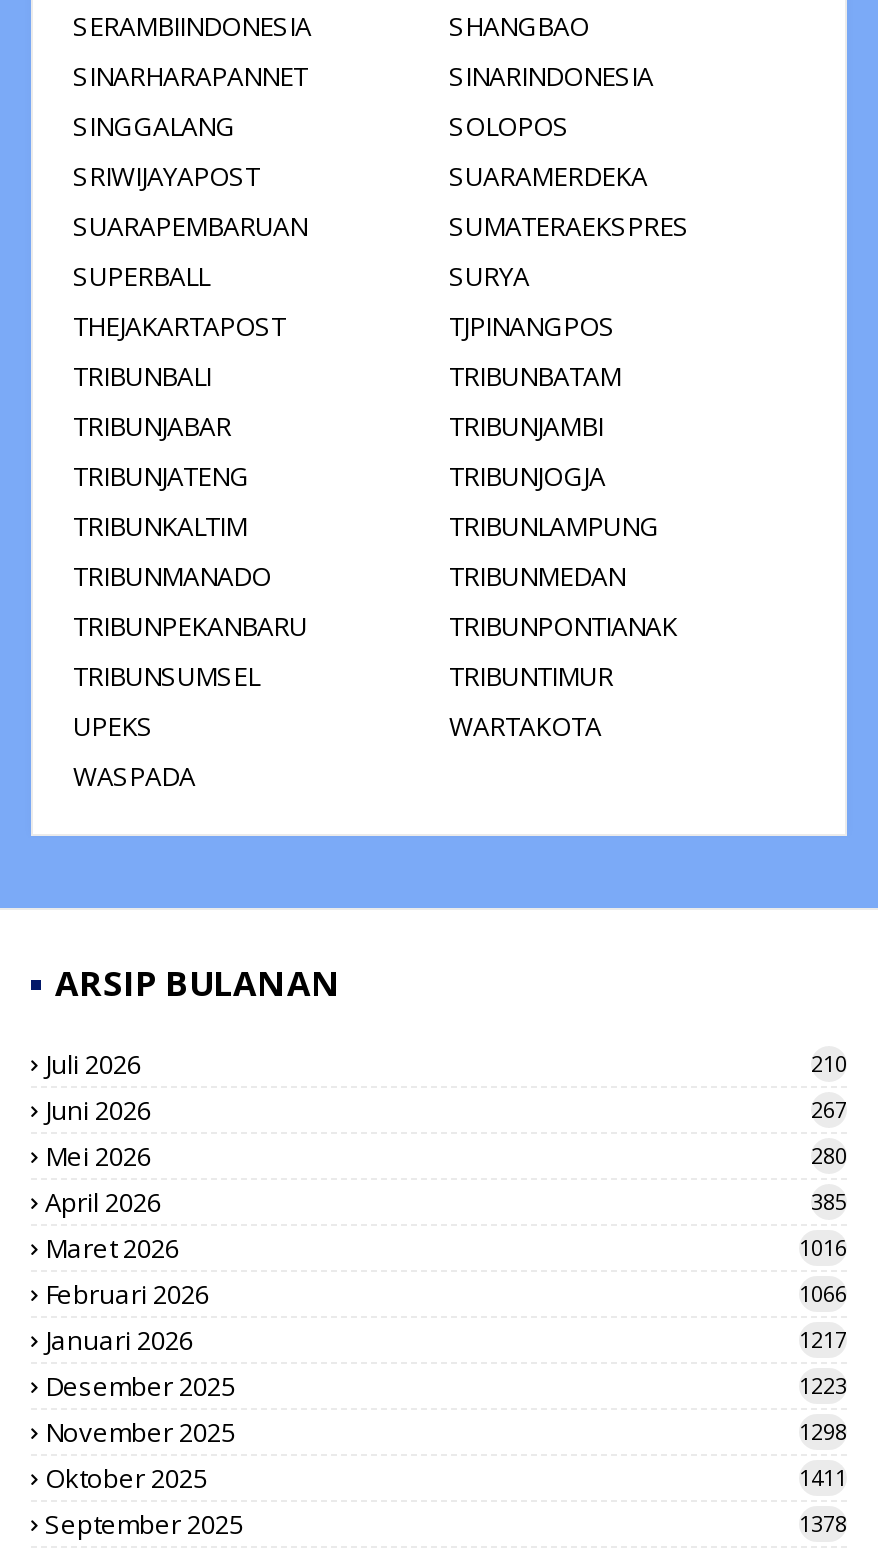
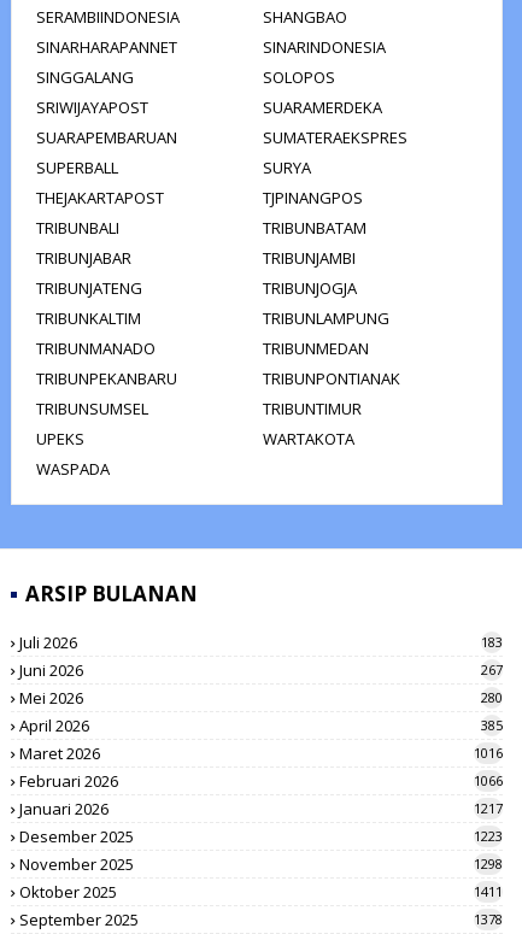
- 210
+ 183
